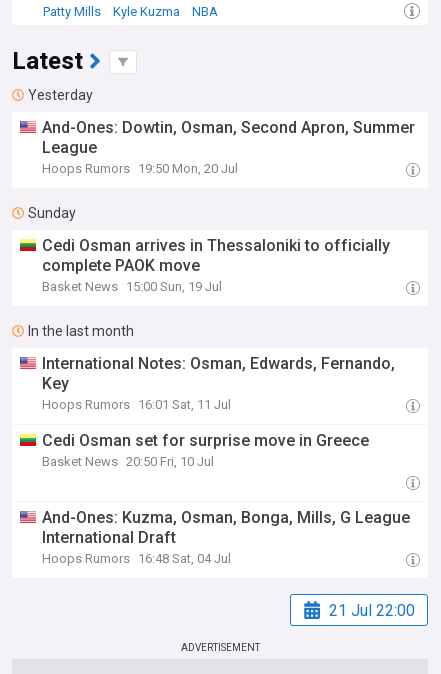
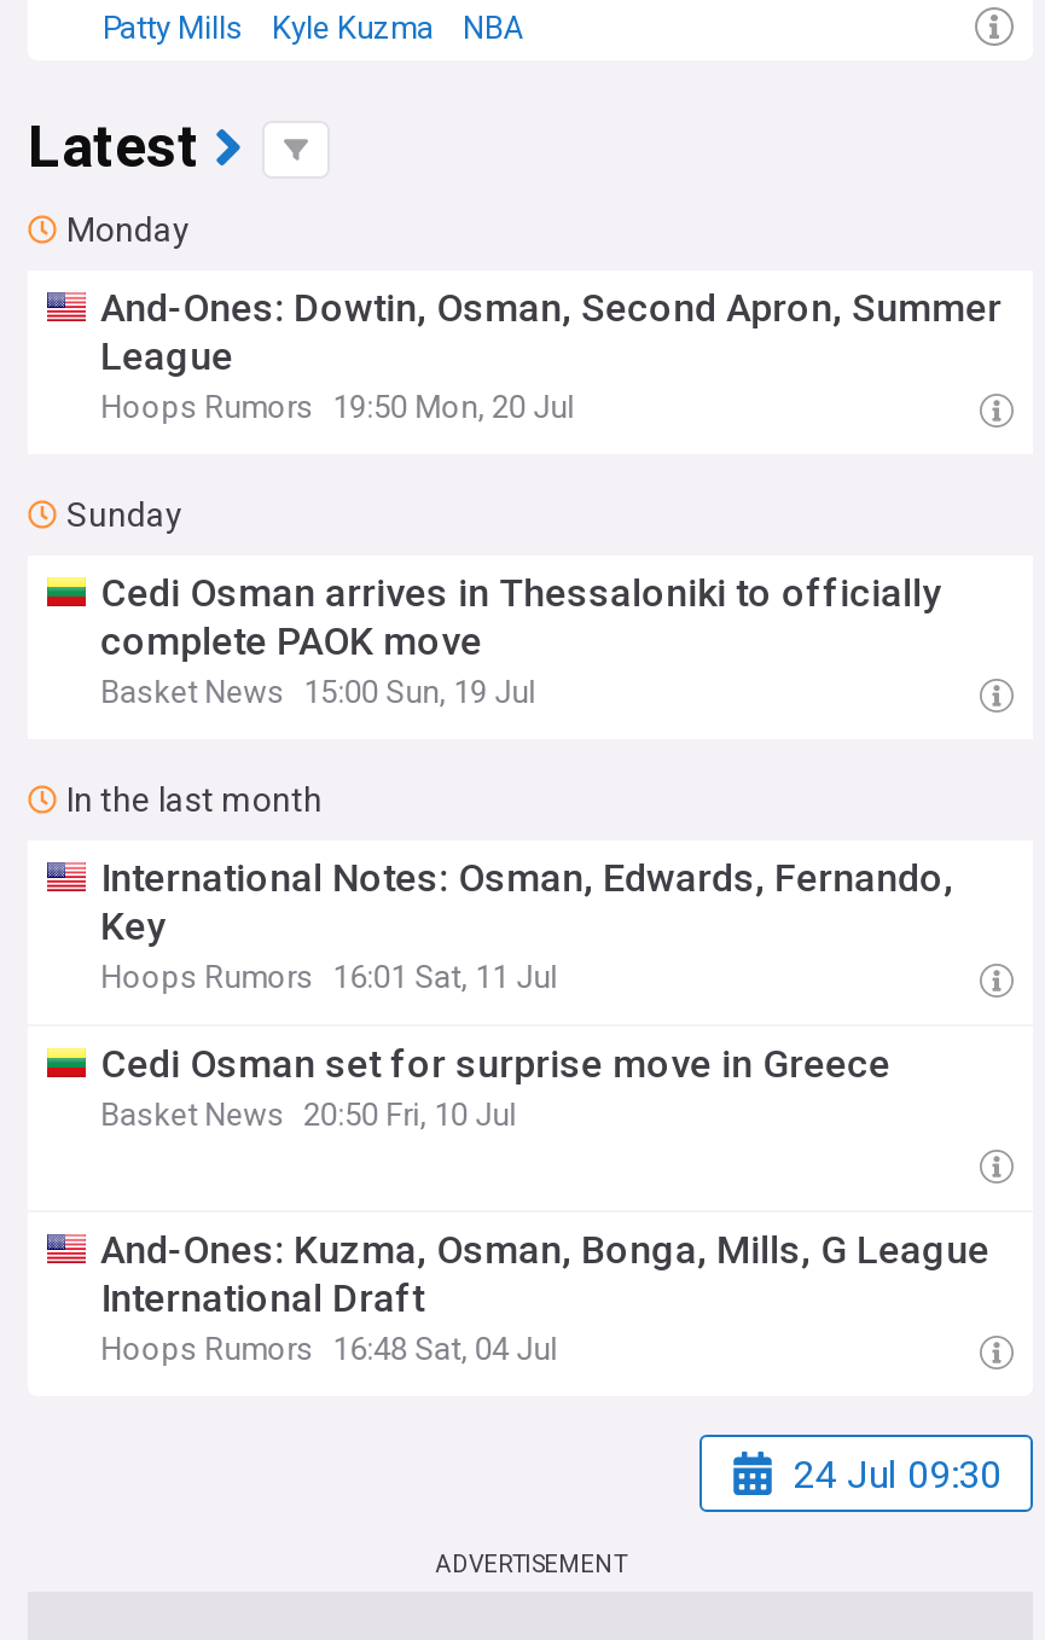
- Yesterday
+ Monday

- 21 Jul 22:00
+ 24 Jul 09:30
